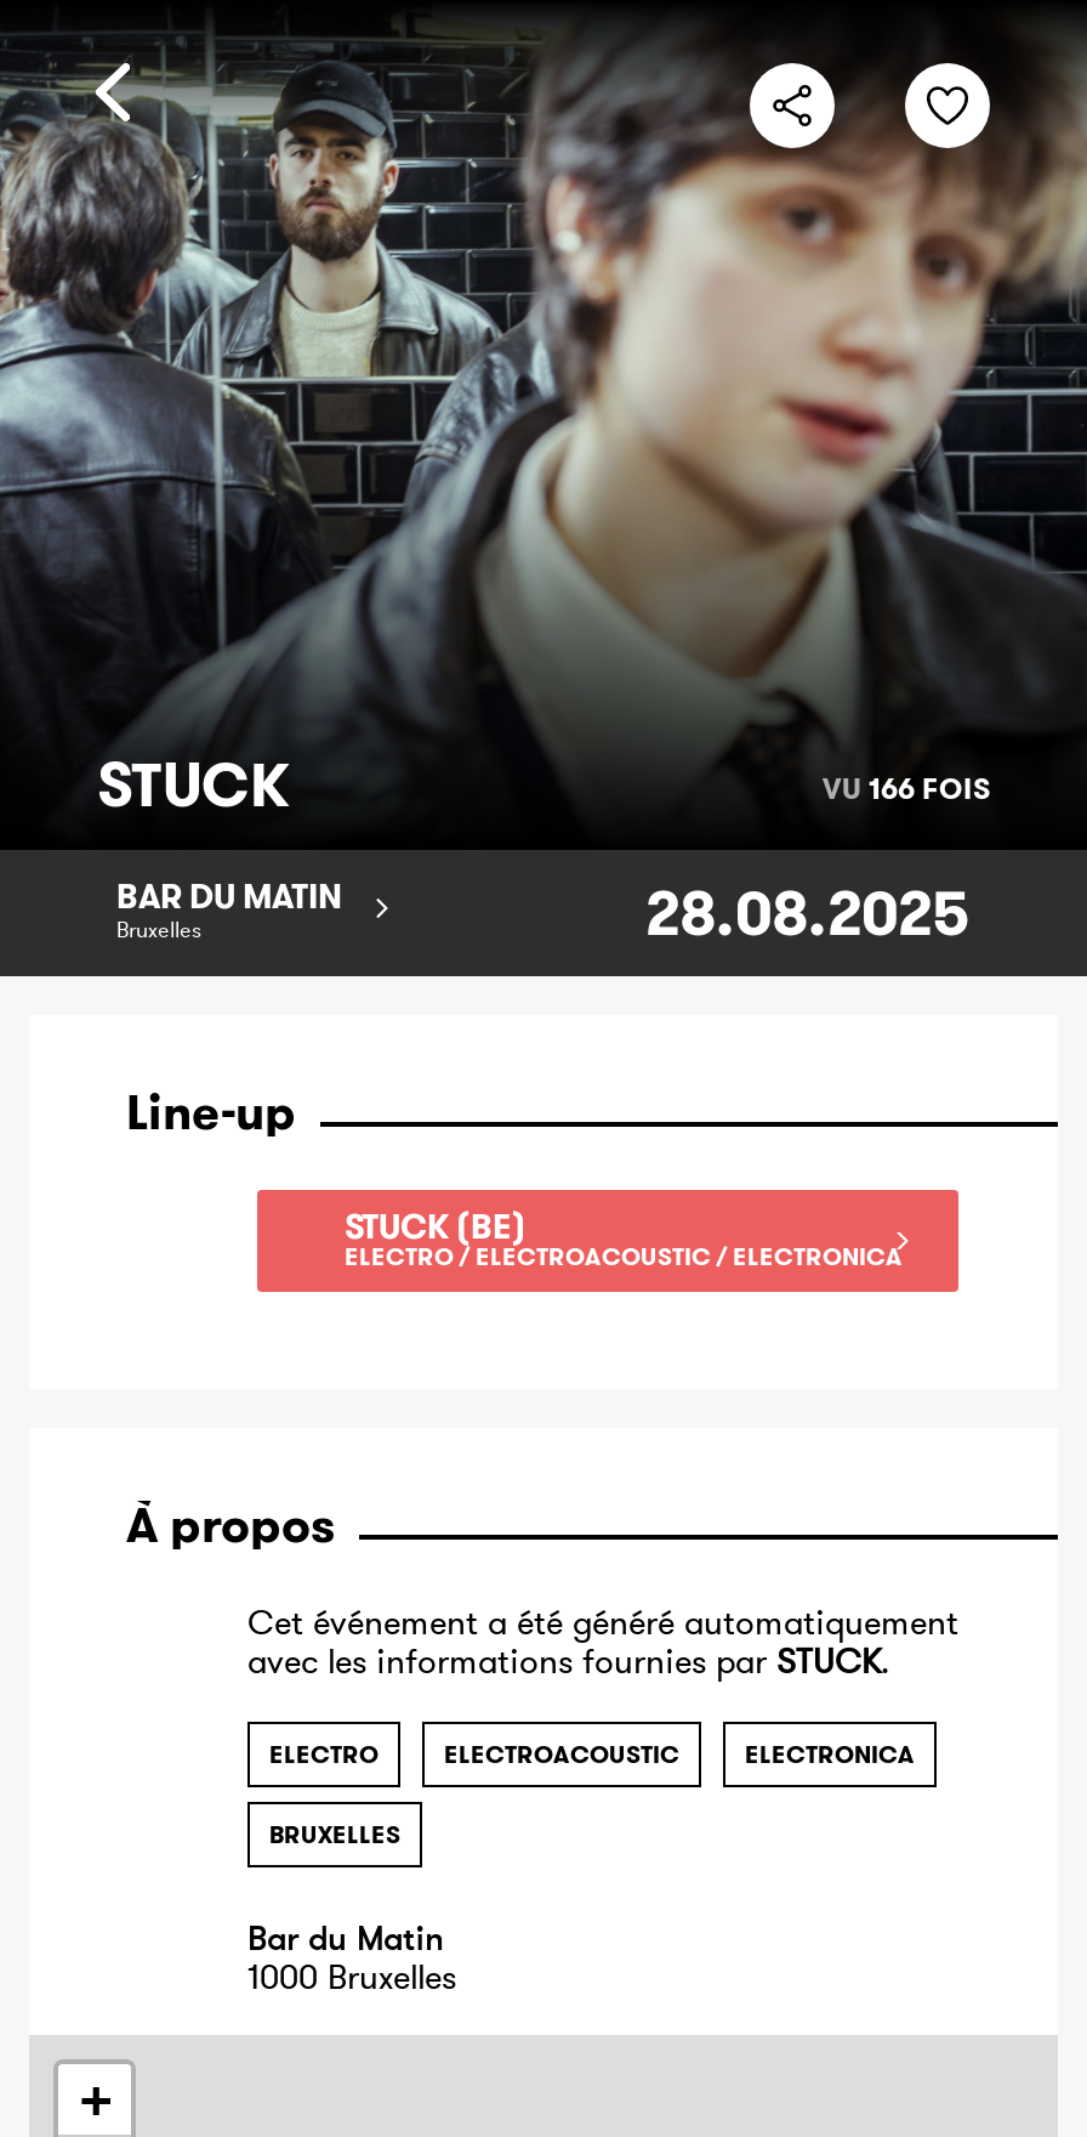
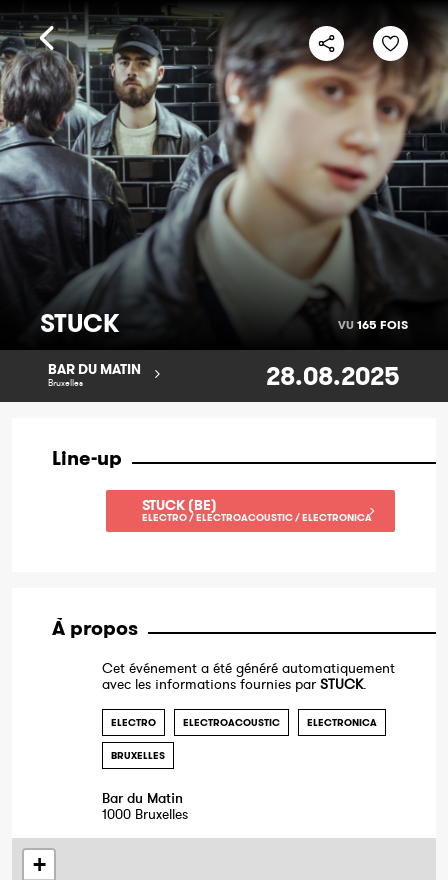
- VU 166 FOIS
+ VU 165 FOIS
